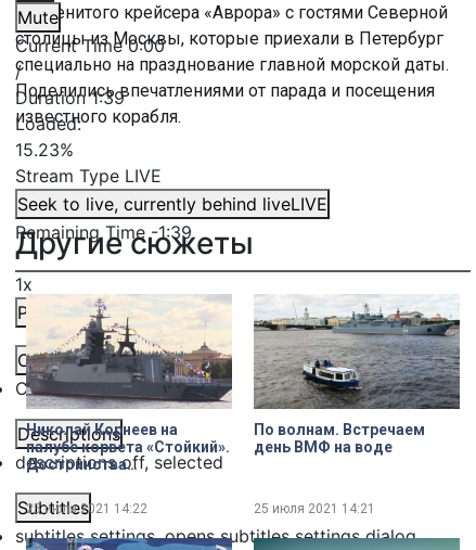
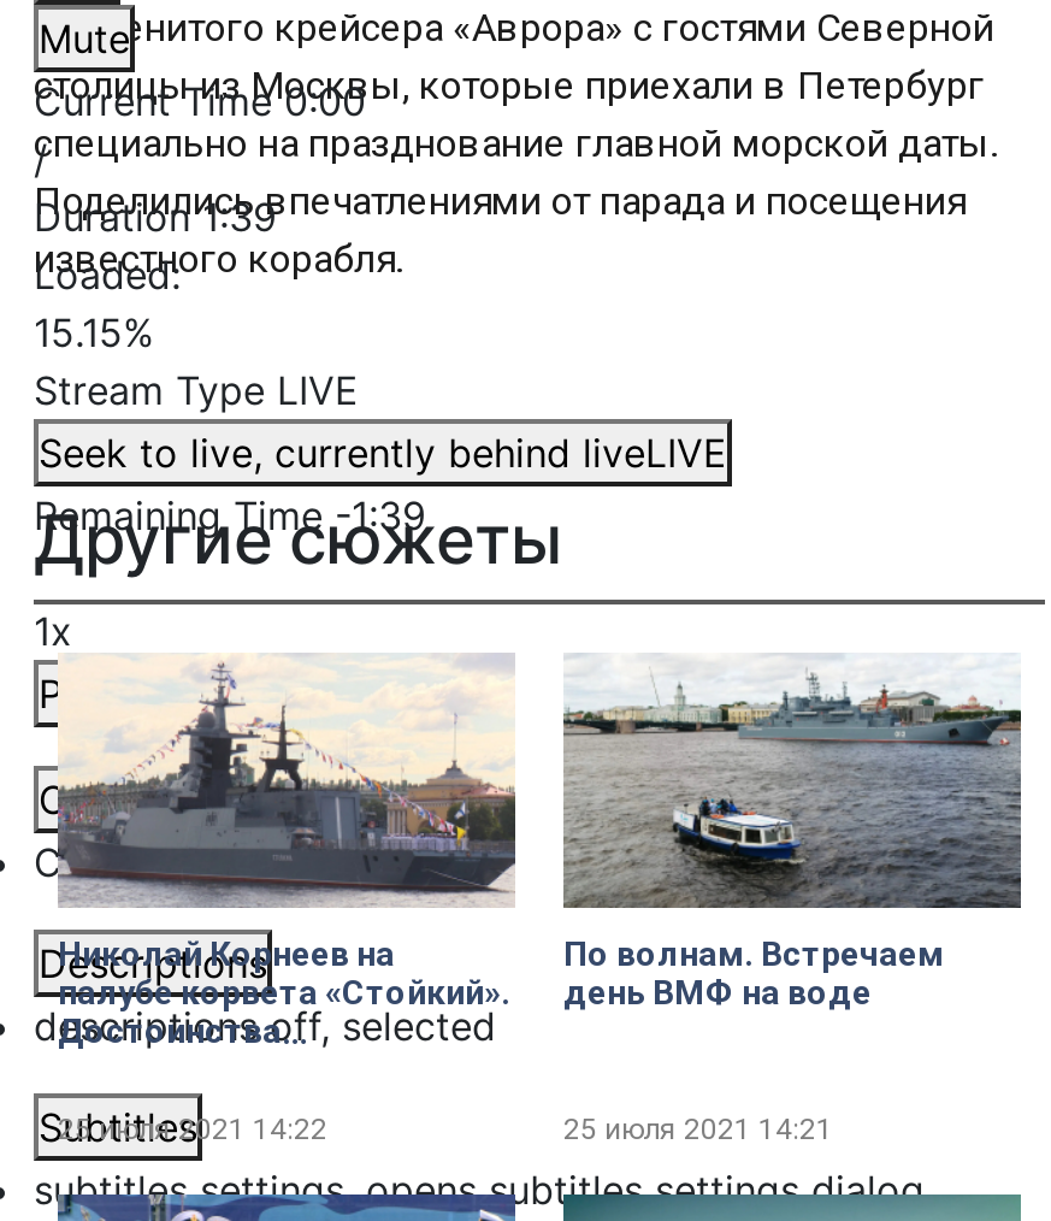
- 15.23%
+ 15.15%
